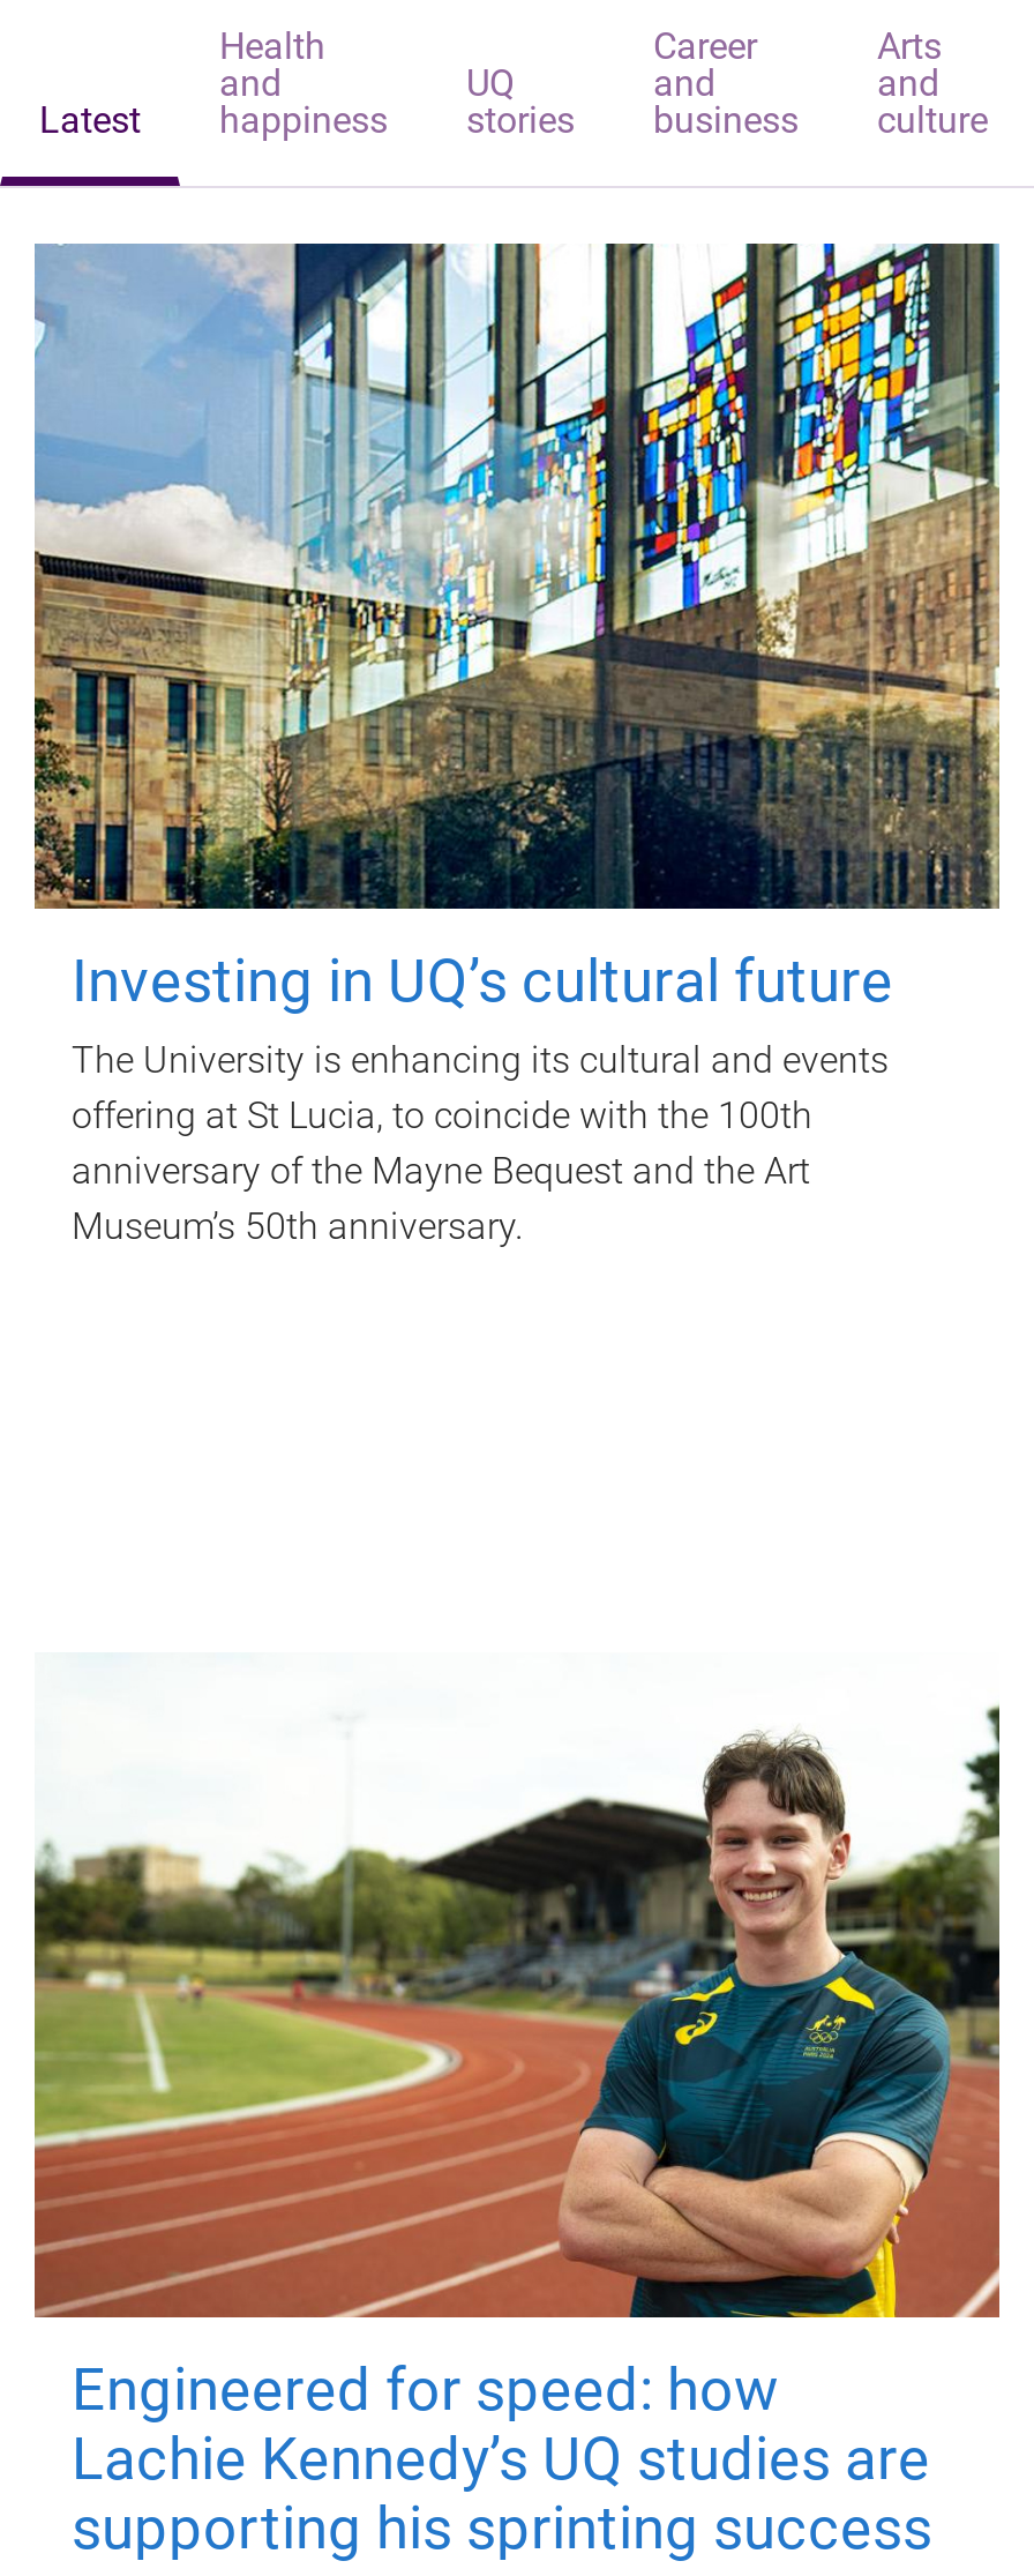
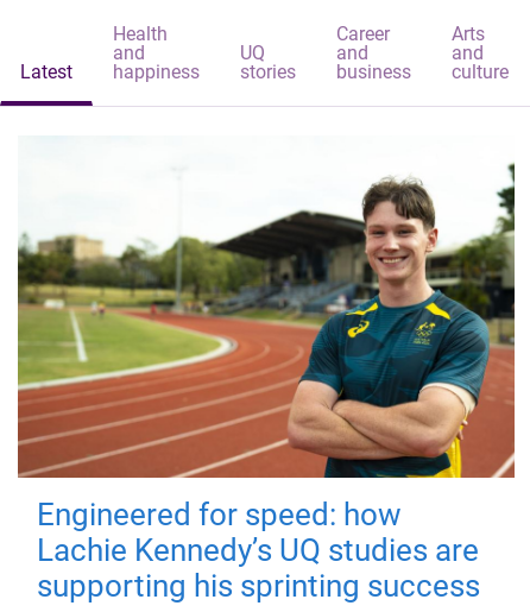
- [image]
- Investing in UQ’s cultural future
- The University is enhancing its cultural and events
- offering at St Lucia, to coincide with the 100th
- anniversary of the Mayne Bequest and the Art
- Museum’s 50th anniversary.
